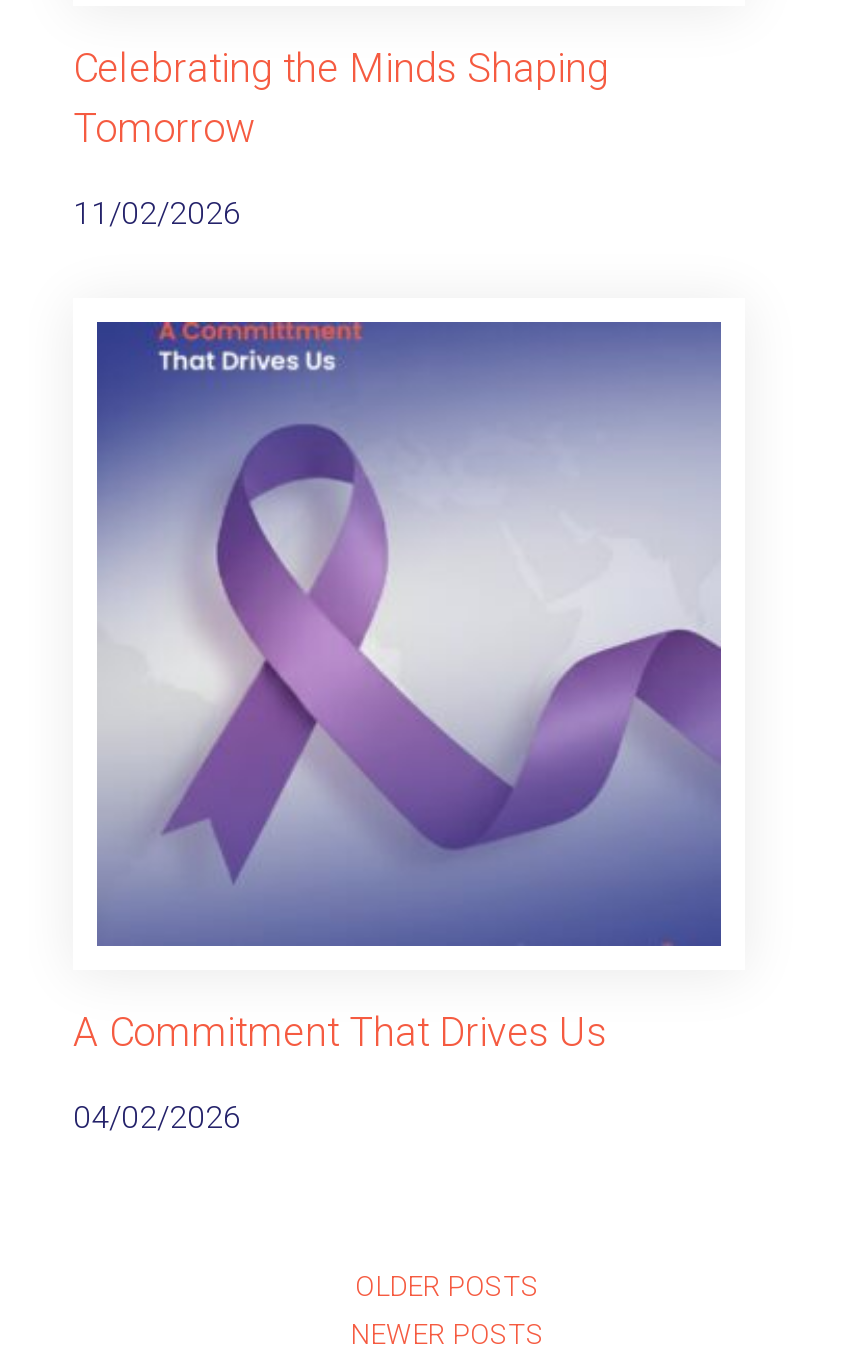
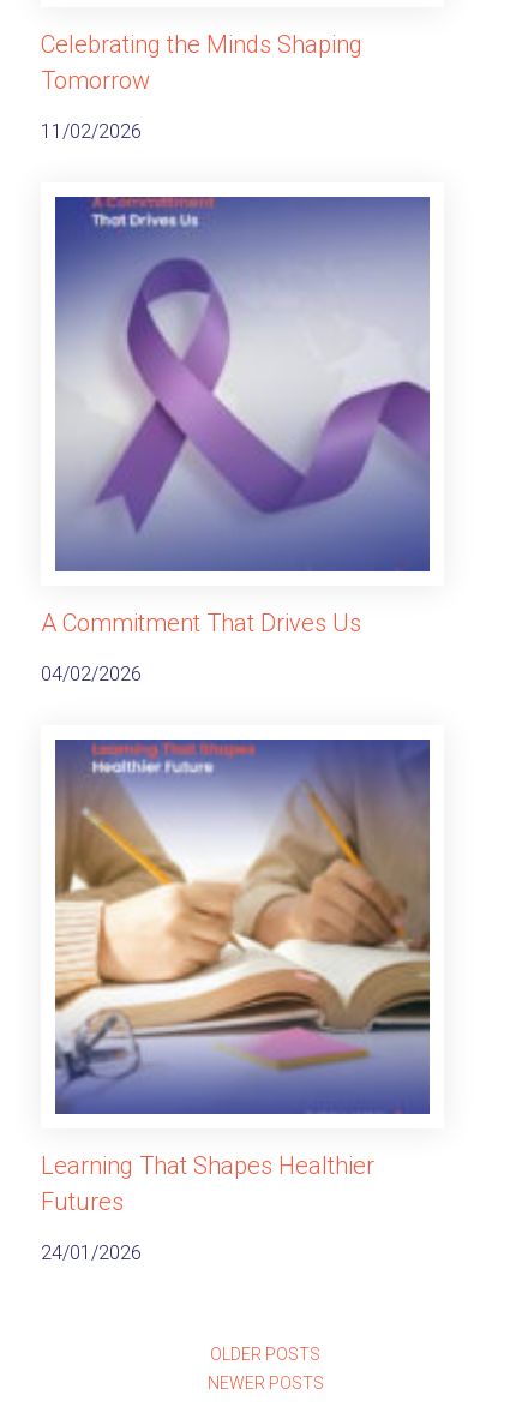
+ [image]
+ Learning That Shapes Healthier
+ Futures
+ 24/01/2026
